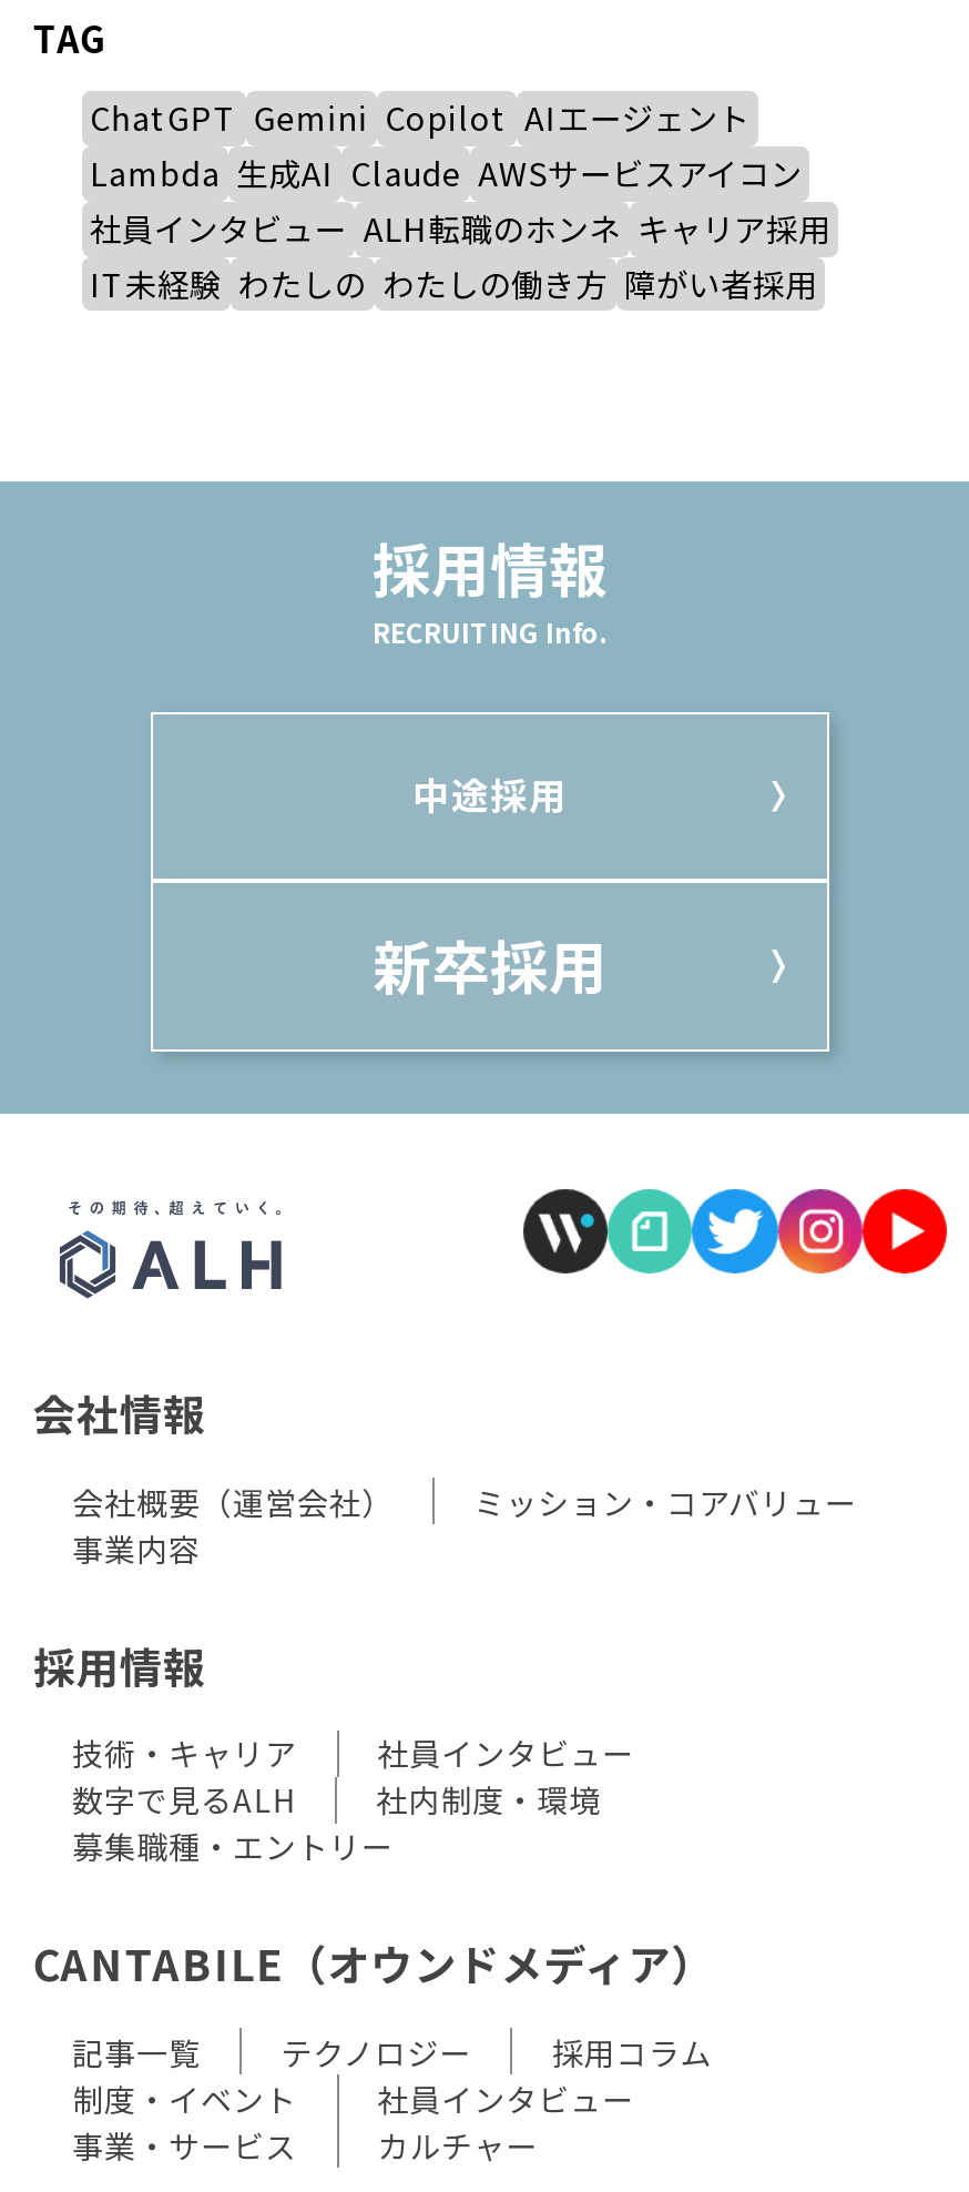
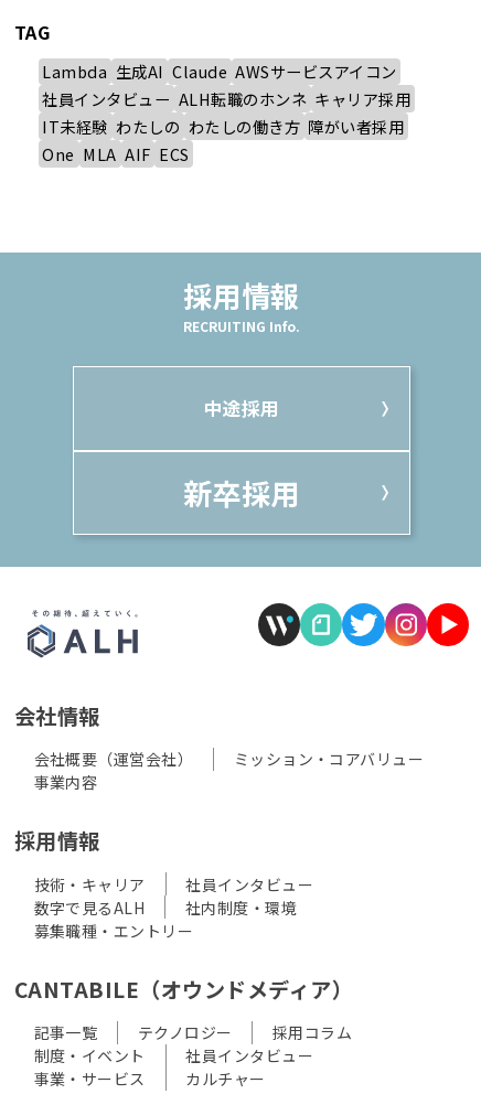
- ChatGPT Gemini Copilot AIエージェント

moved up: Lambda 生成AI Claude AWSサービスアイコン | 社員インタビュー ALH転職のホンネ キャリア採用 | IT未経験 わたしの わたしの働き方 障がい者採用

+ One MLA AIF ECS
